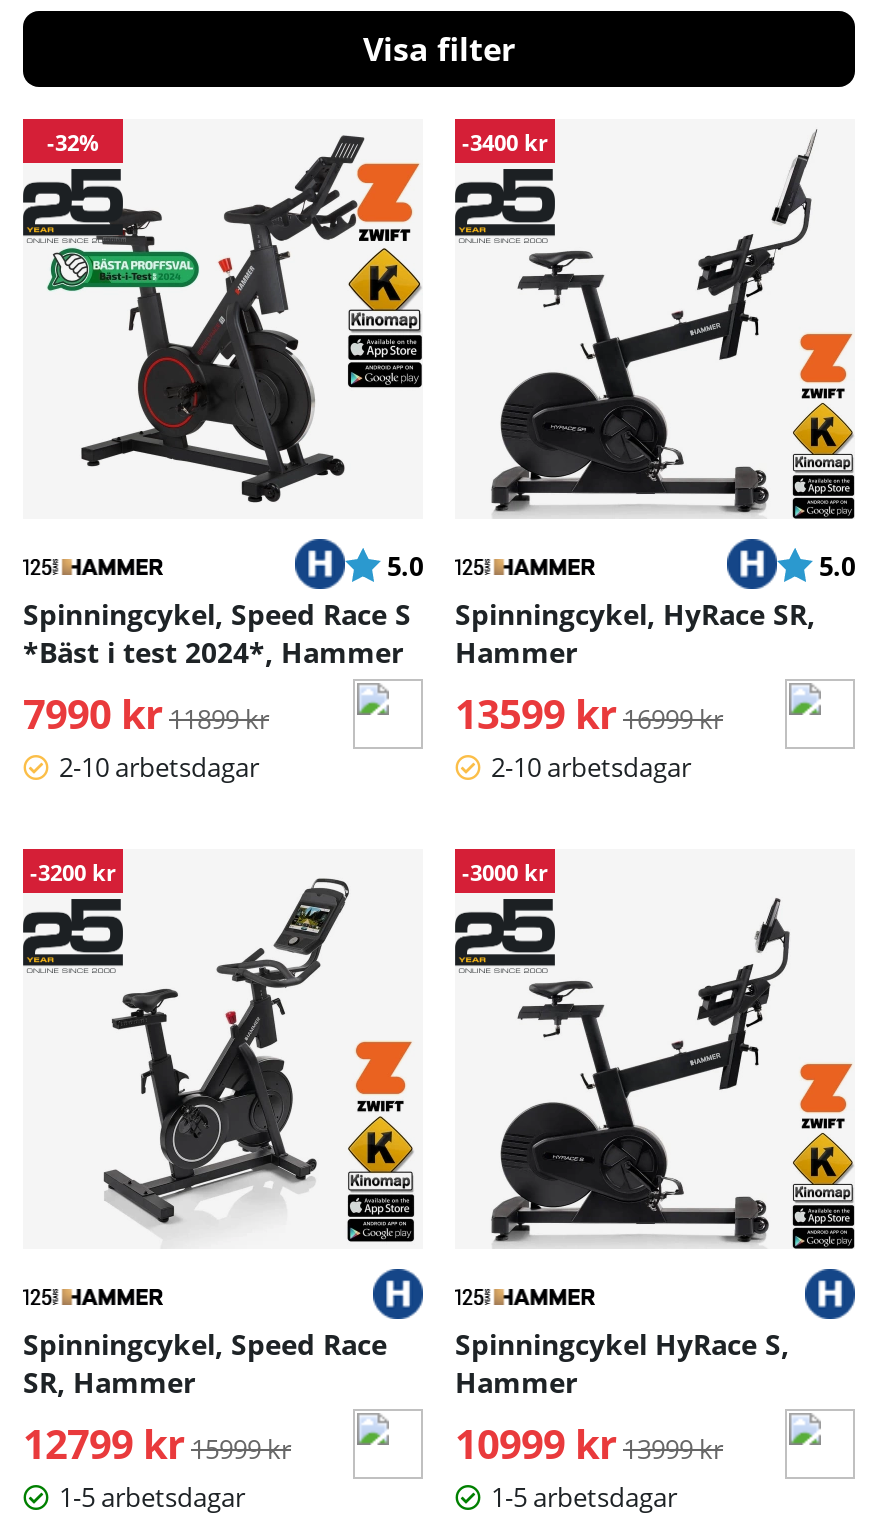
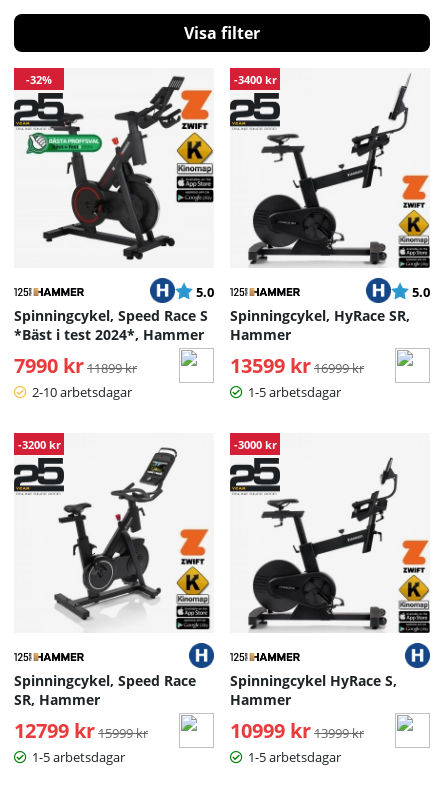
- 2-10 arbetsdagar
+ 1-5 arbetsdagar
